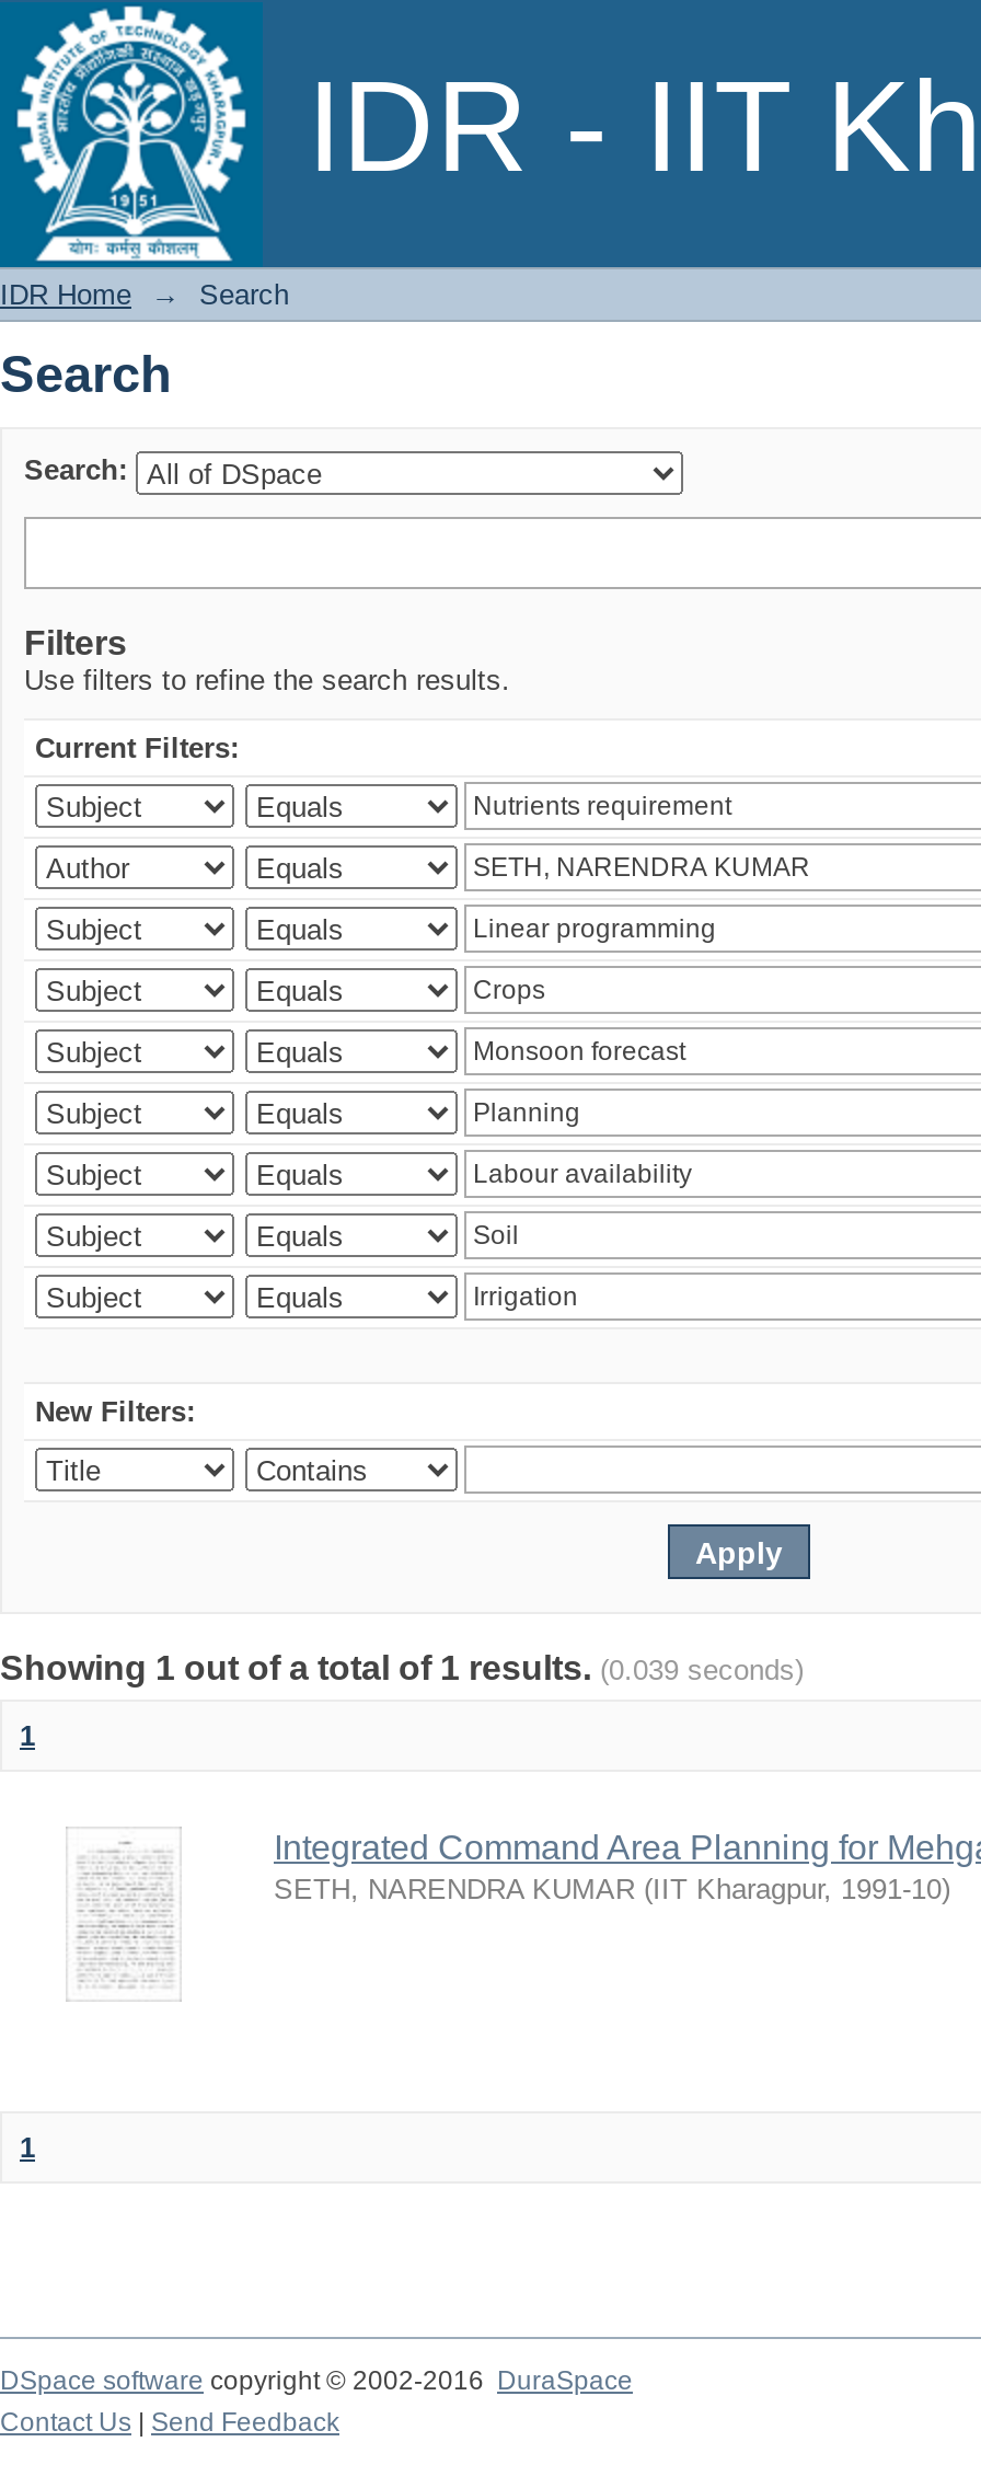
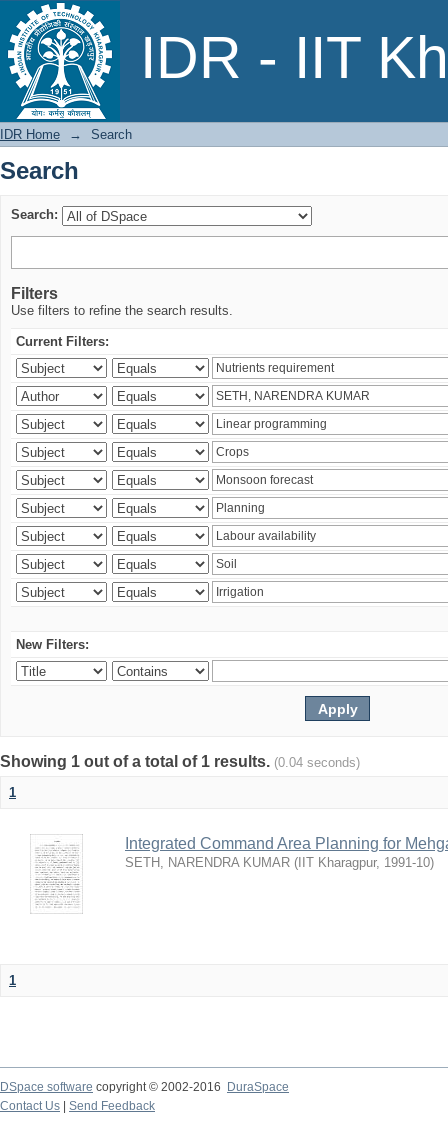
- Showing 1 out of a total of 1 results. (0.039 seconds)
+ Showing 1 out of a total of 1 results. (0.04 seconds)
